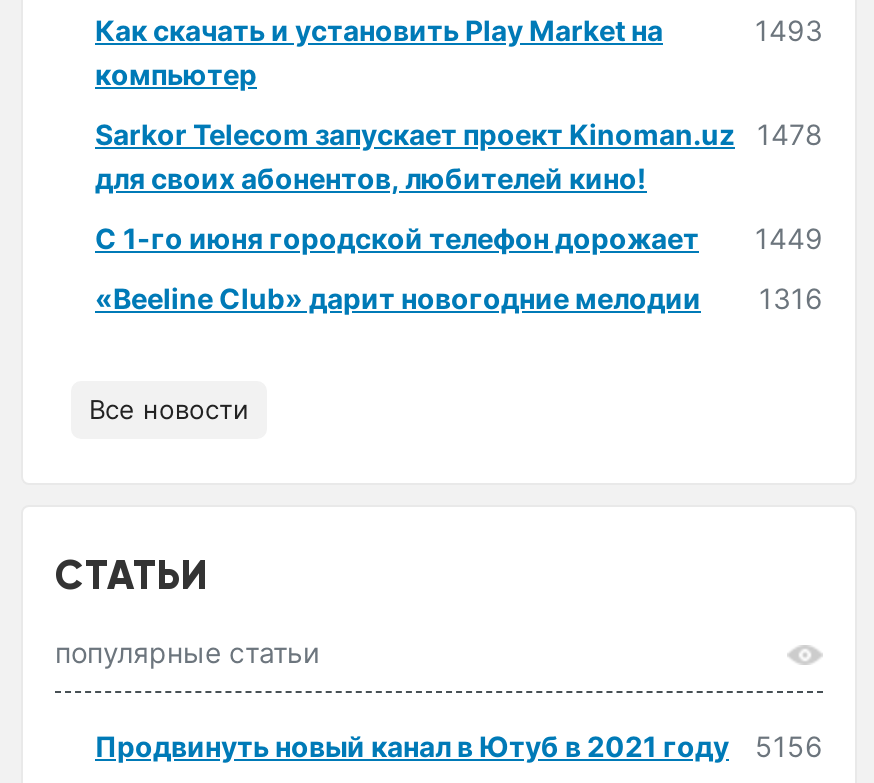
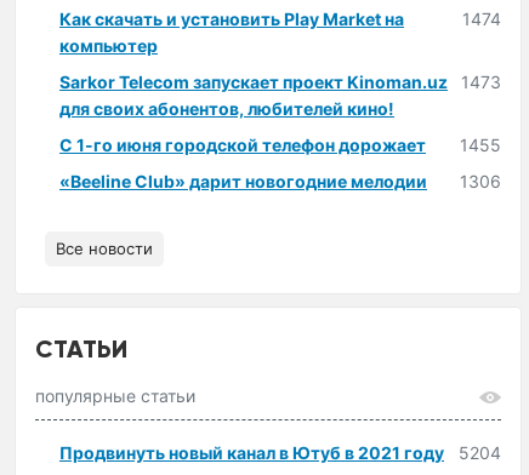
- 1493
+ 1474

- Sarkor Telecom запускает проект Kinoman.uz 1478
+ Sarkor Telecom запускает проект Kinoman.uz 1473

- С 1-го июня городской телефон дорожает 1449
+ С 1-го июня городской телефон дорожает 1455

- «Beeline Club» дарит новогодние мелодии 1316
+ «Beeline Club» дарит новогодние мелодии 1306

- Продвинуть новый канал в Ютуб в 2021 году 5156
+ Продвинуть новый канал в Ютуб в 2021 году 5204
